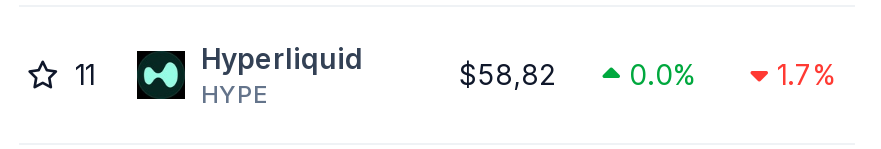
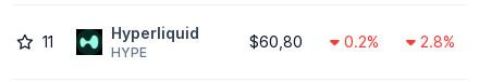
- $58,82
+ $60,80

- 0.0%
+ 0.2%

- 1.7%
+ 2.8%
